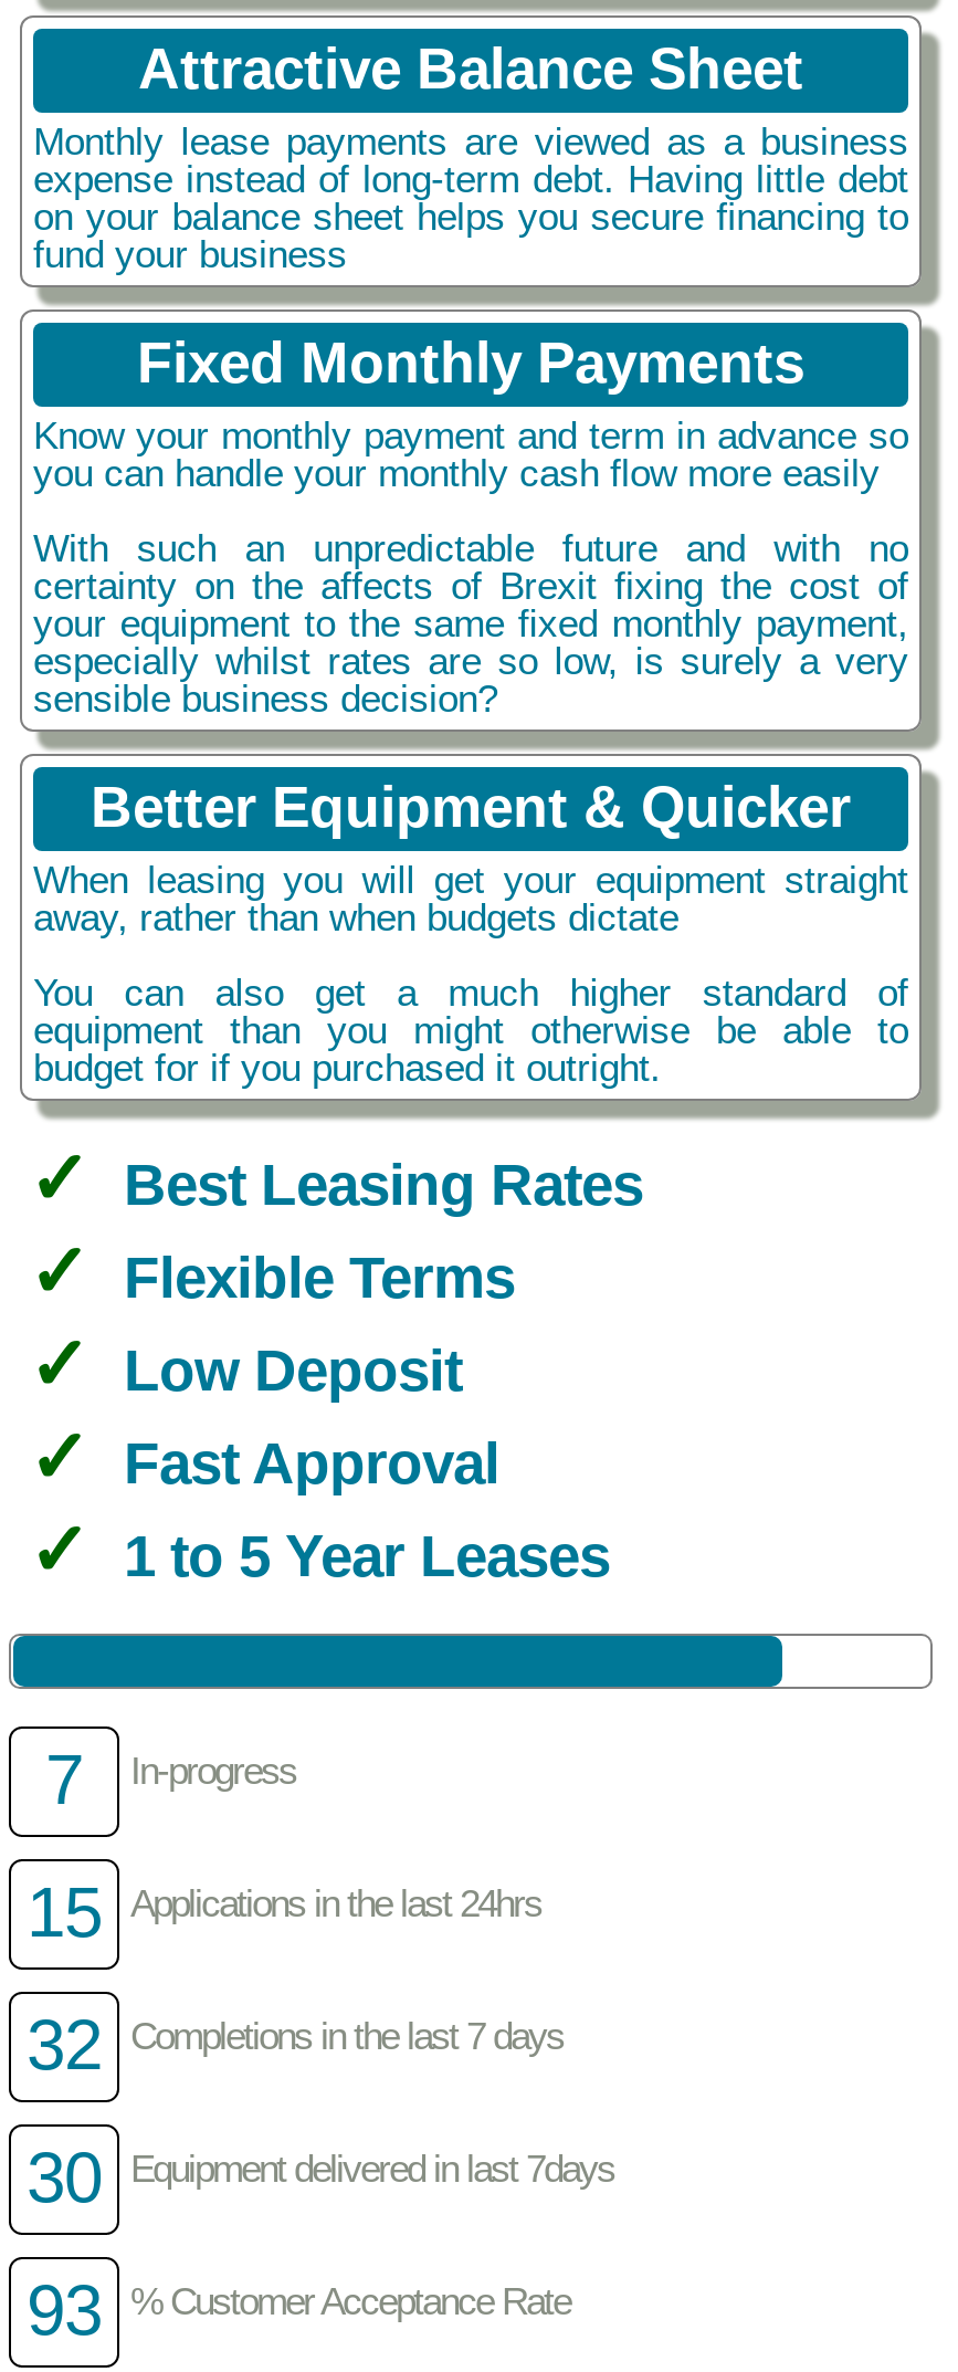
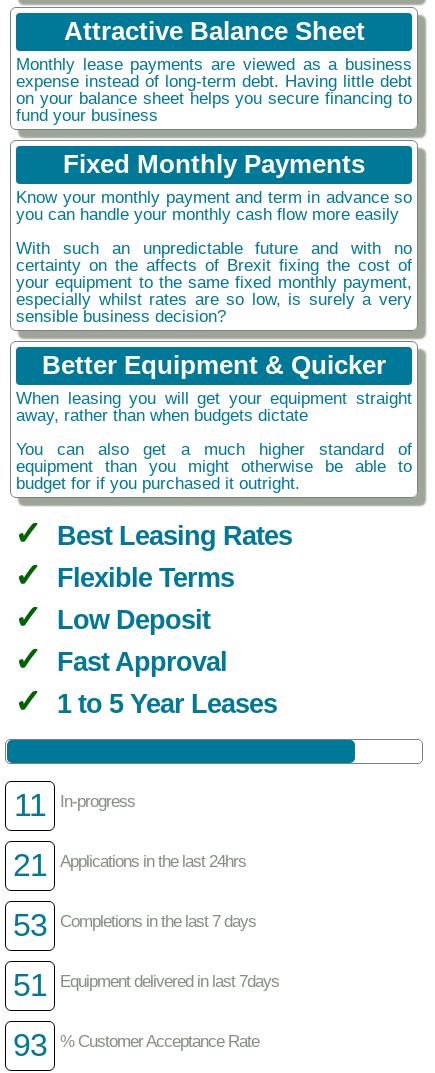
- 7 In-progress
+ 11 In-progress

- 15 Applications in the last 24hrs
+ 21 Applications in the last 24hrs

- 32 Completions in the last 7 days
+ 53 Completions in the last 7 days

- 30 Equipment delivered in last 7days
+ 51 Equipment delivered in last 7days
